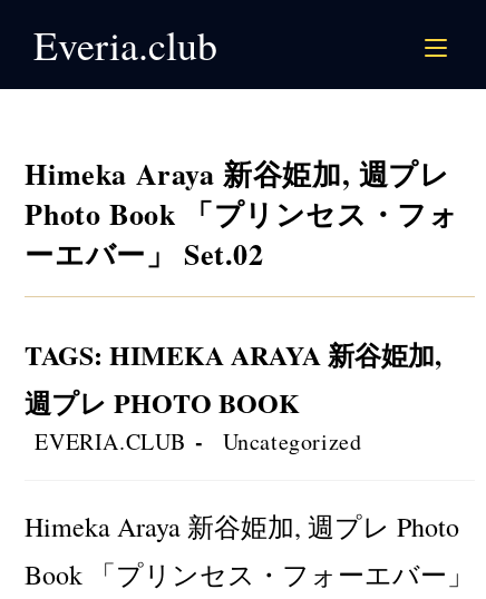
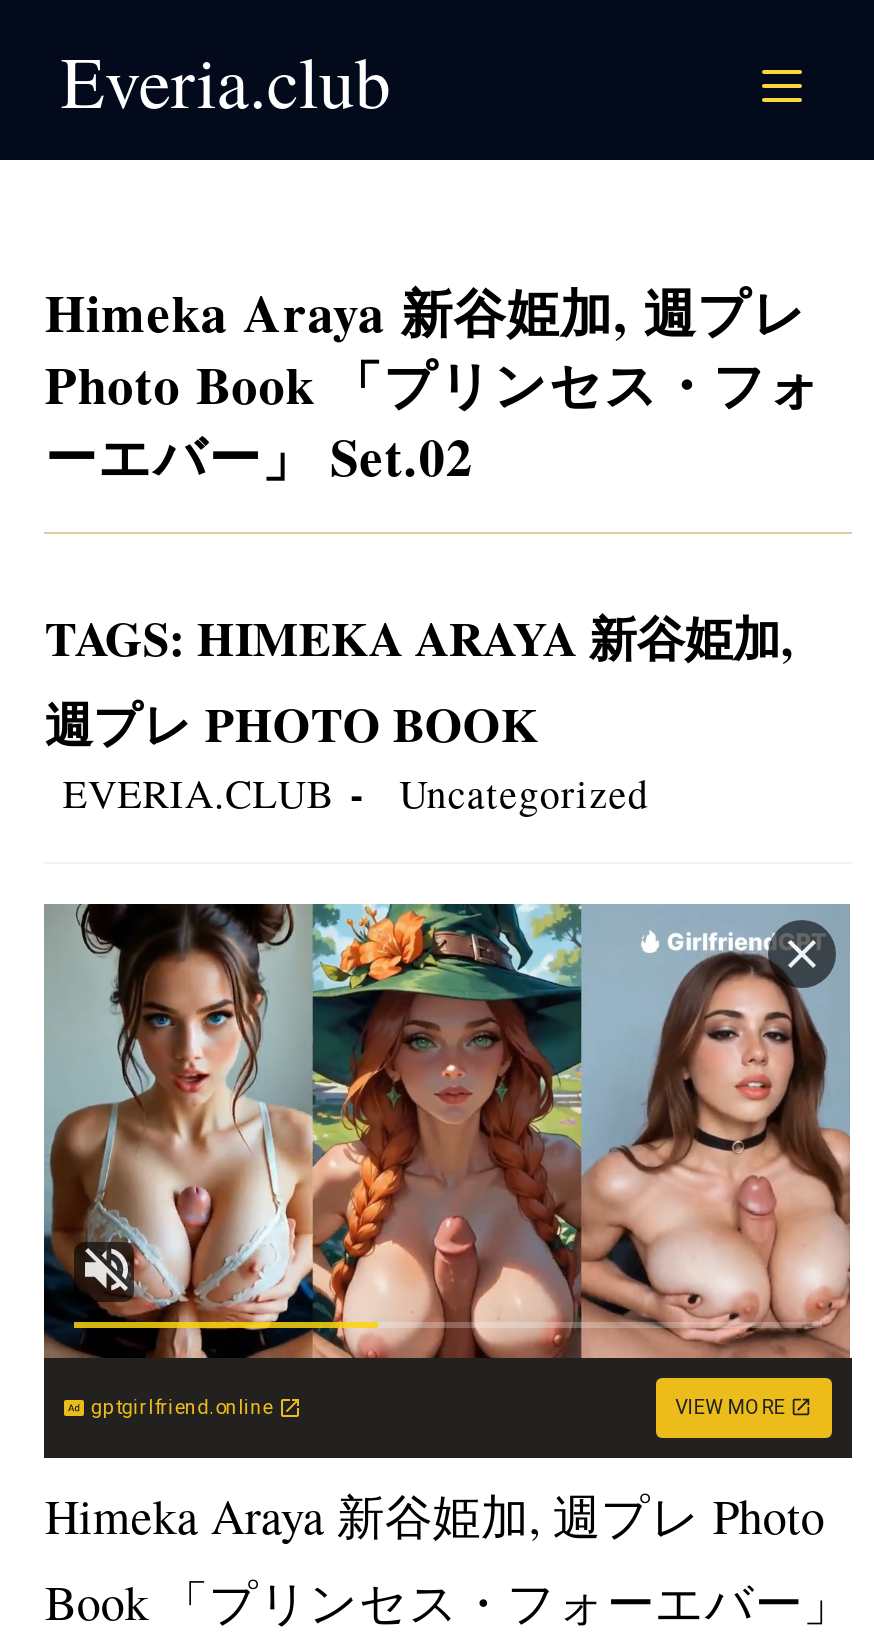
+ [image]
+ gptgirlfriend.online
+ VIEW MORE
